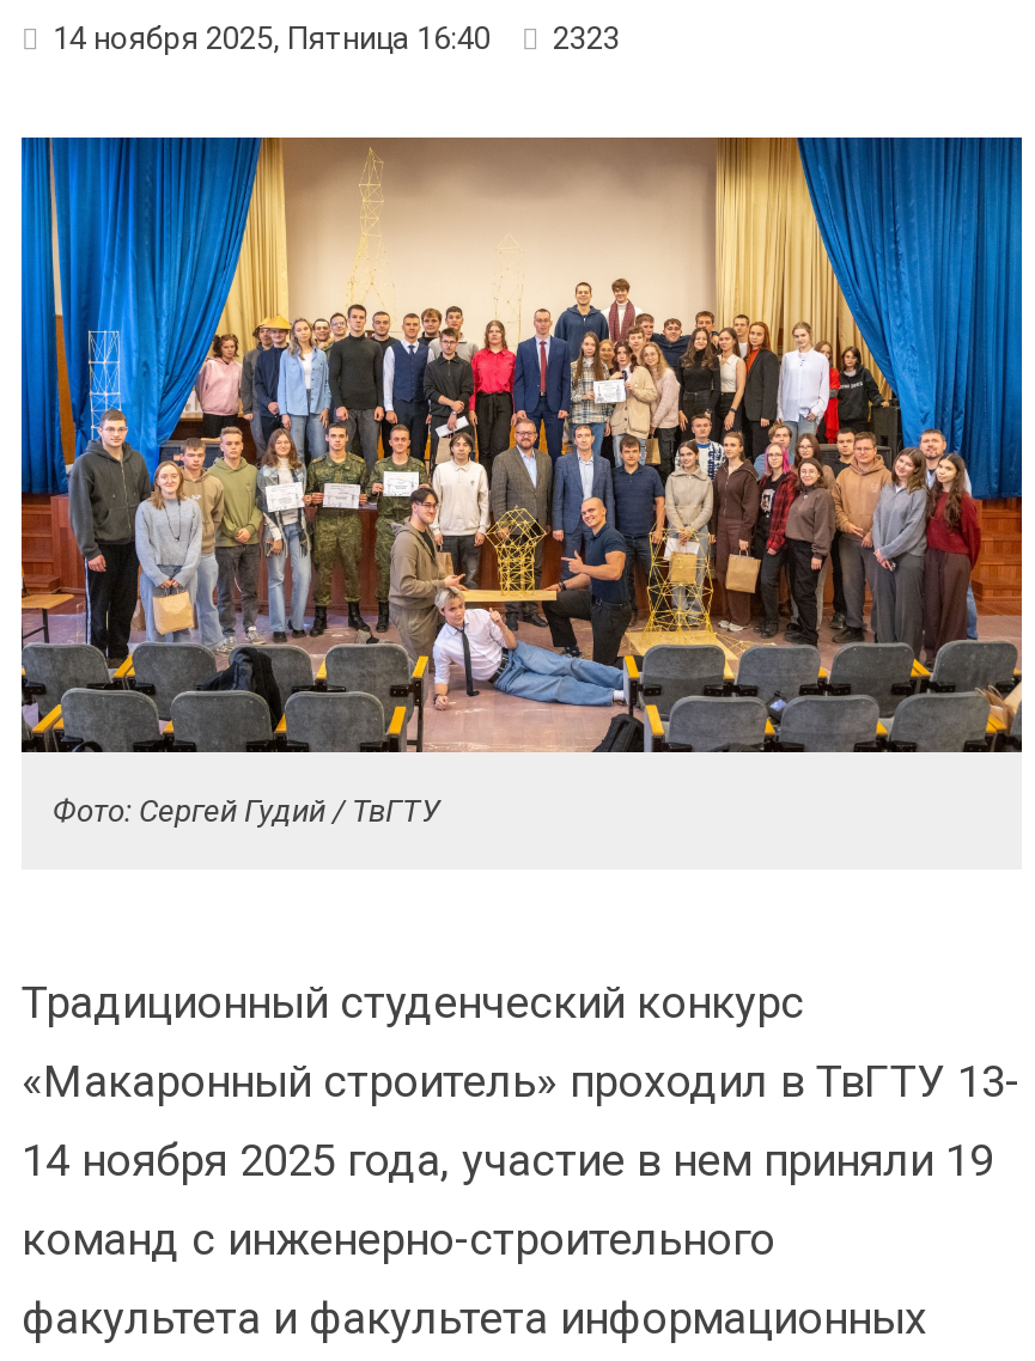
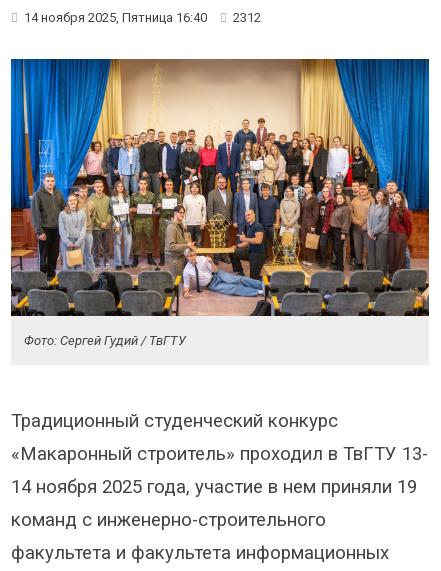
- 14 ноября 2025, Пятница 16:40 2323
+ 14 ноября 2025, Пятница 16:40 2312
